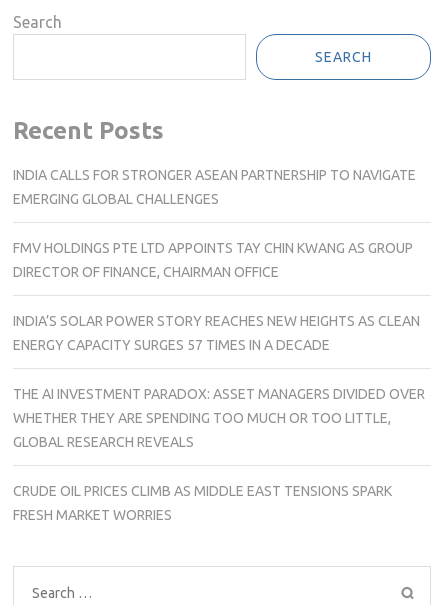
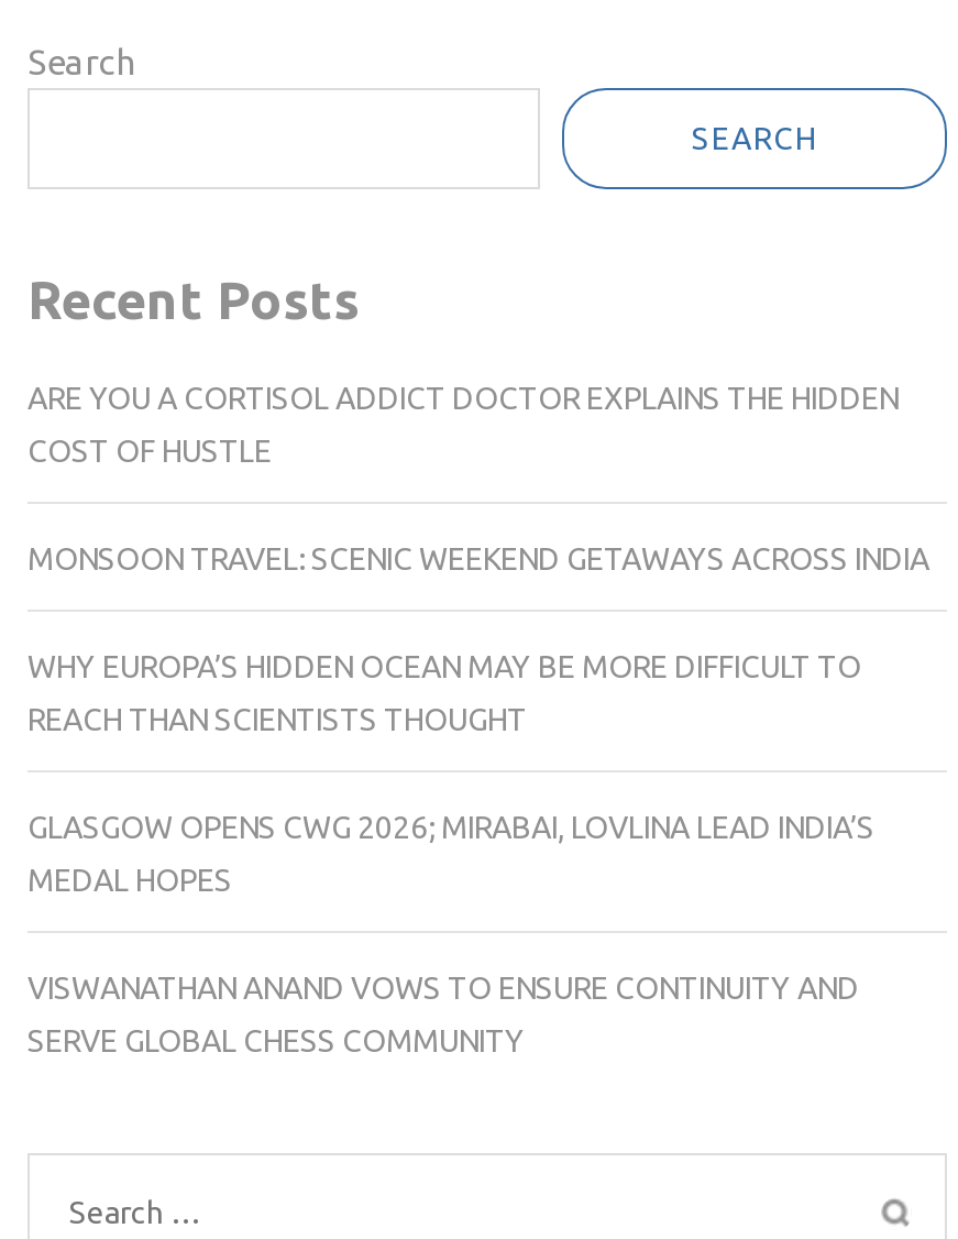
- INDIA CALLS FOR STRONGER ASEAN PARTNERSHIP TO NAVIGATE
- EMERGING GLOBAL CHALLENGES
- FMV HOLDINGS PTE LTD APPOINTS TAY CHIN KWANG AS GROUP
- DIRECTOR OF FINANCE, CHAIRMAN OFFICE
- INDIA’S SOLAR POWER STORY REACHES NEW HEIGHTS AS CLEAN
- ENERGY CAPACITY SURGES 57 TIMES IN A DECADE
- THE AI INVESTMENT PARADOX: ASSET MANAGERS DIVIDED OVER
- WHETHER THEY ARE SPENDING TOO MUCH OR TOO LITTLE,
- GLOBAL RESEARCH REVEALS
- CRUDE OIL PRICES CLIMB AS MIDDLE EAST TENSIONS SPARK
- FRESH MARKET WORRIES
+ ARE YOU A CORTISOL ADDICT DOCTOR EXPLAINS THE HIDDEN
+ COST OF HUSTLE
+ MONSOON TRAVEL: SCENIC WEEKEND GETAWAYS ACROSS INDIA
+ WHY EUROPA’S HIDDEN OCEAN MAY BE MORE DIFFICULT TO
+ REACH THAN SCIENTISTS THOUGHT
+ GLASGOW OPENS CWG 2026; MIRABAI, LOVLINA LEAD INDIA’S
+ MEDAL HOPES
+ VISWANATHAN ANAND VOWS TO ENSURE CONTINUITY AND
+ SERVE GLOBAL CHESS COMMUNITY
